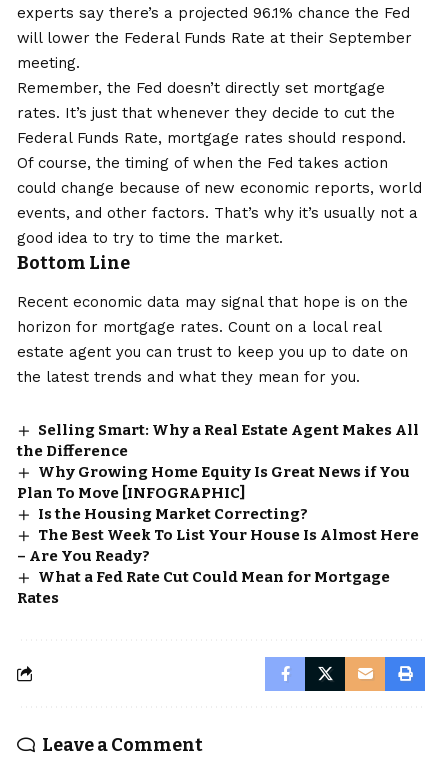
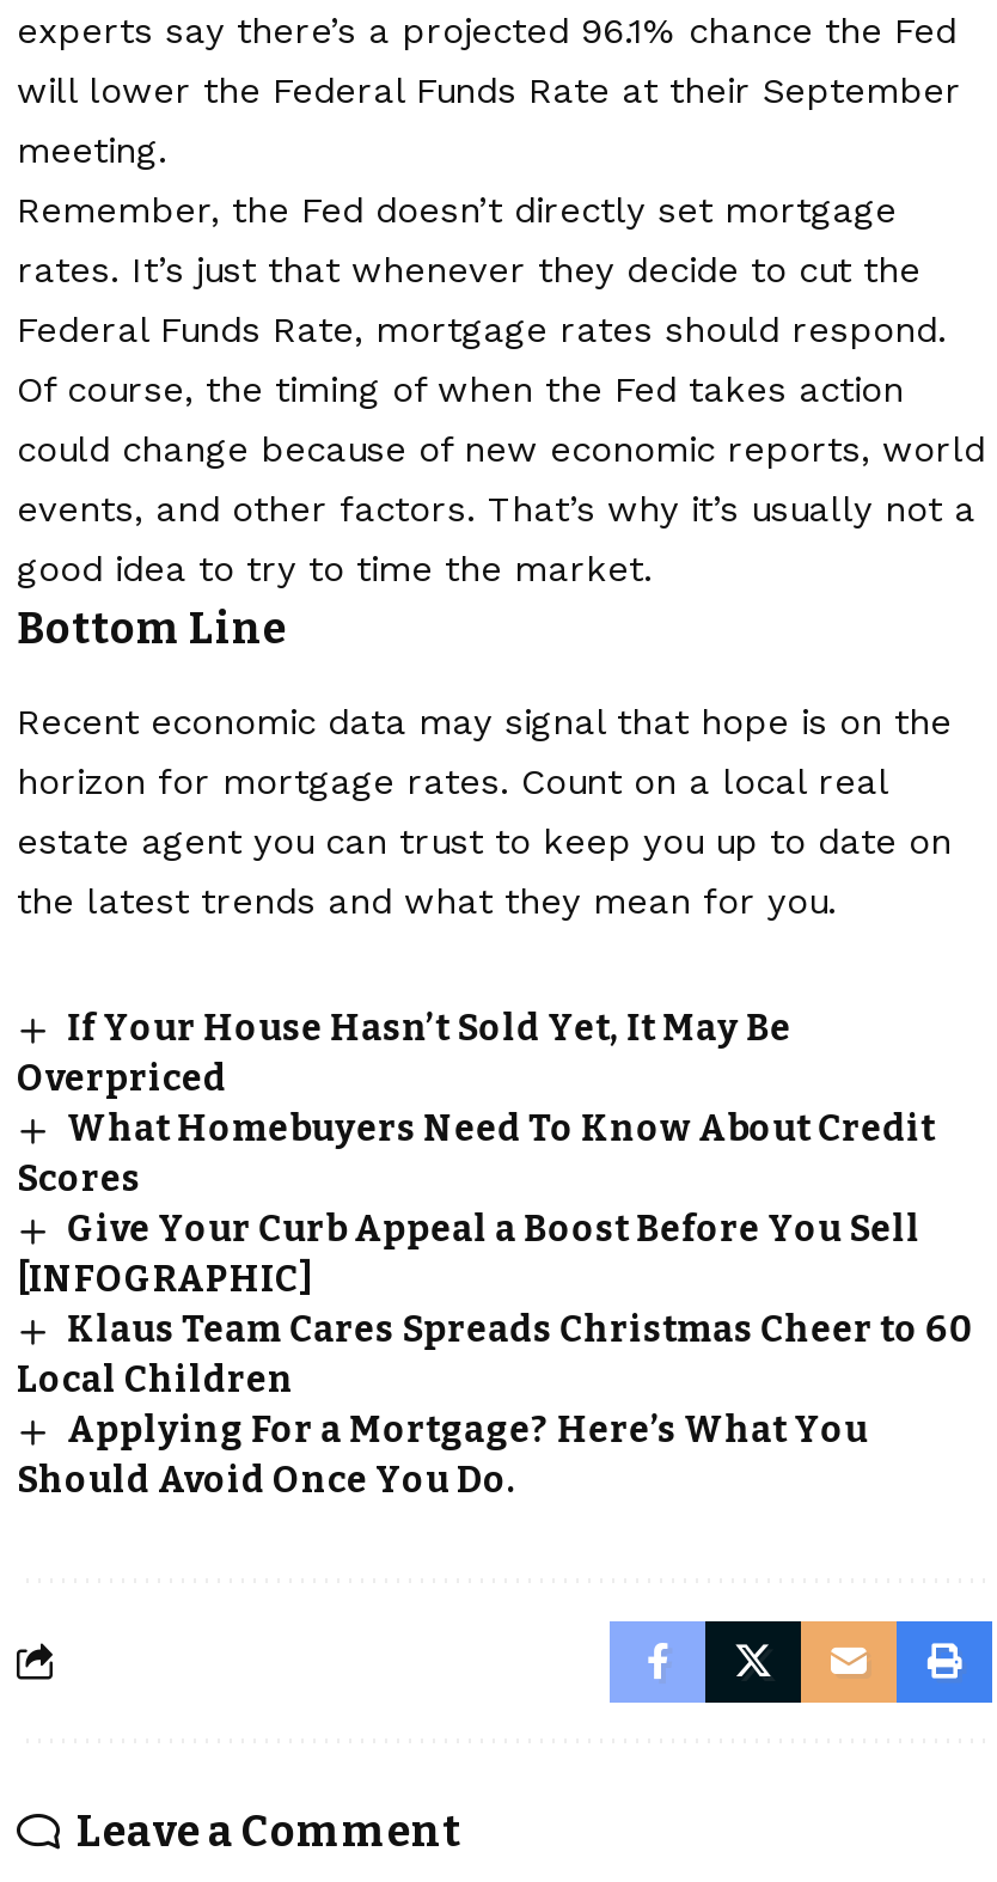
- Selling Smart: Why a Real Estate Agent Makes All
- the Difference
- Why Growing Home Equity Is Great News if You
- Plan To Move [INFOGRAPHIC]
- Is the Housing Market Correcting?
- The Best Week To List Your House Is Almost Here
- – Are You Ready?
- What a Fed Rate Cut Could Mean for Mortgage
- Rates
+ If Your House Hasn’t Sold Yet, It May Be
+ Overpriced
+ What Homebuyers Need To Know About Credit
+ Scores
+ Give Your Curb Appeal a Boost Before You Sell
+ [INFOGRAPHIC]
+ Klaus Team Cares Spreads Christmas Cheer to 60
+ Local Children
+ Applying For a Mortgage? Here’s What You
+ Should Avoid Once You Do.
